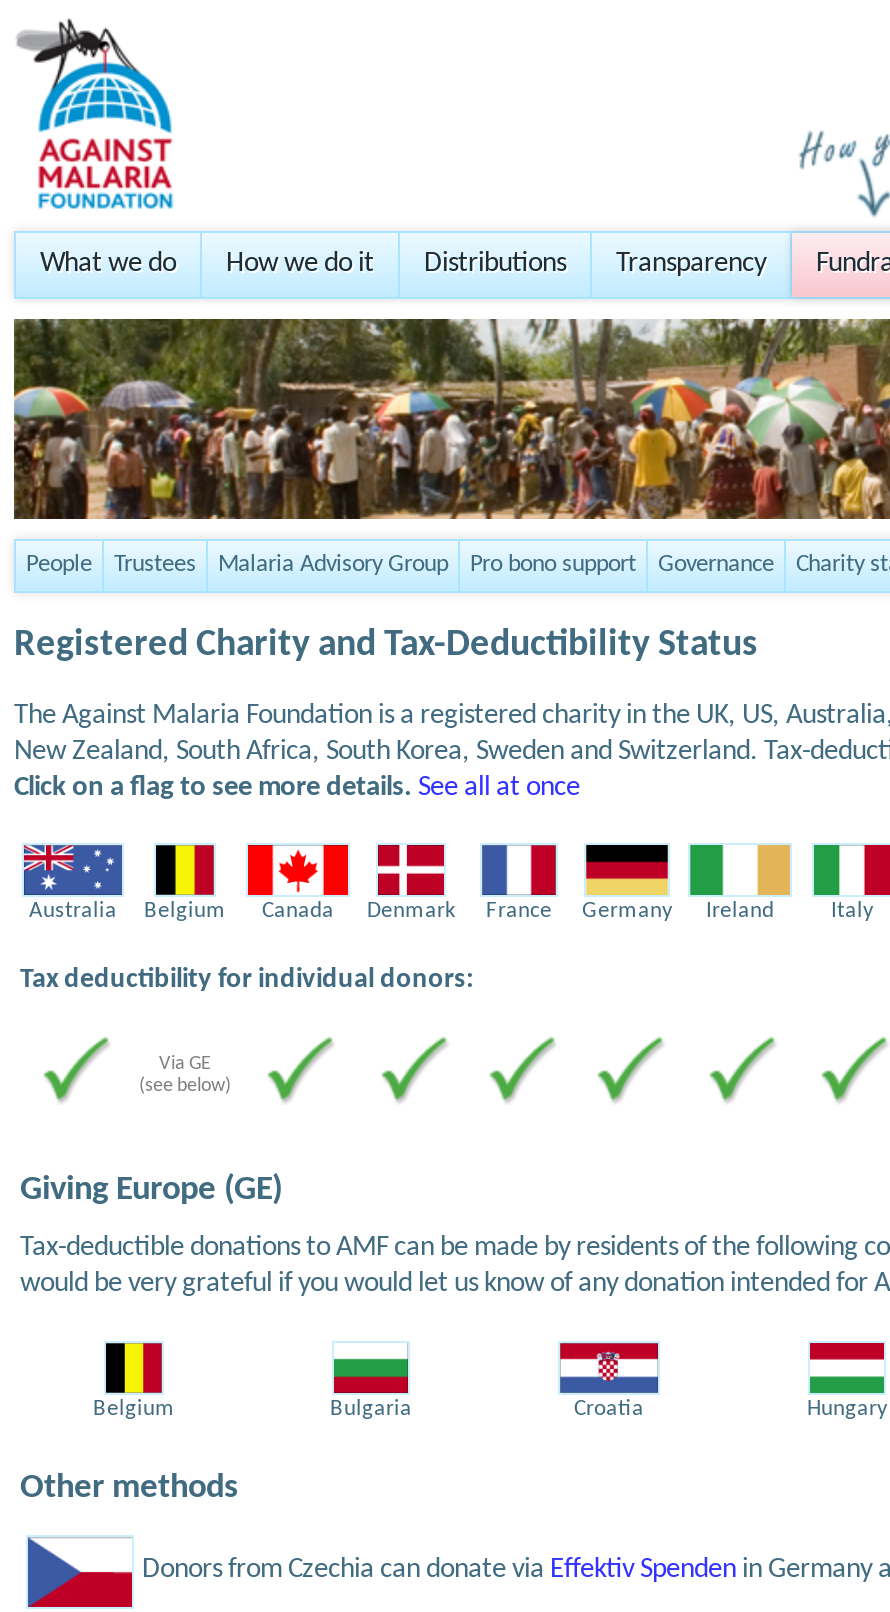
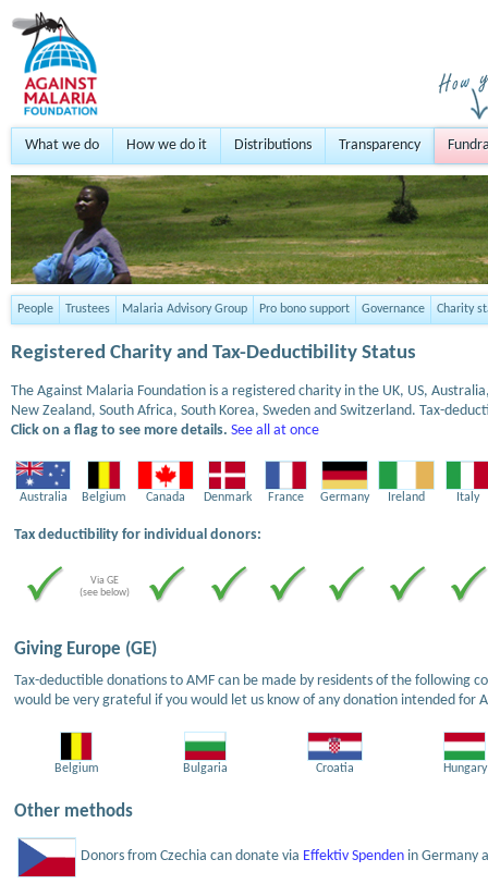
- [image]
+ [image]
